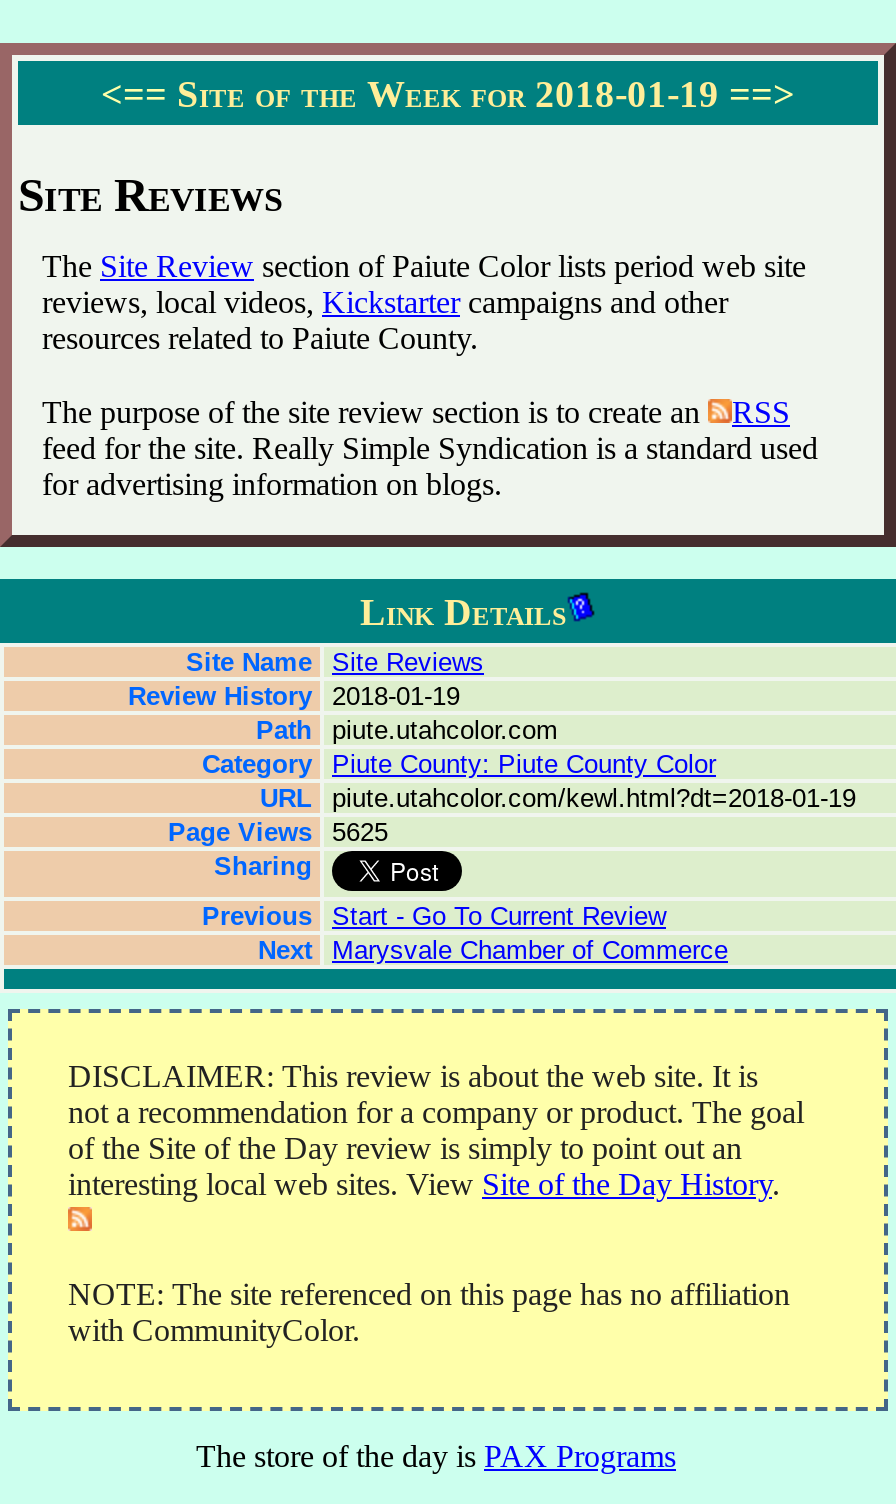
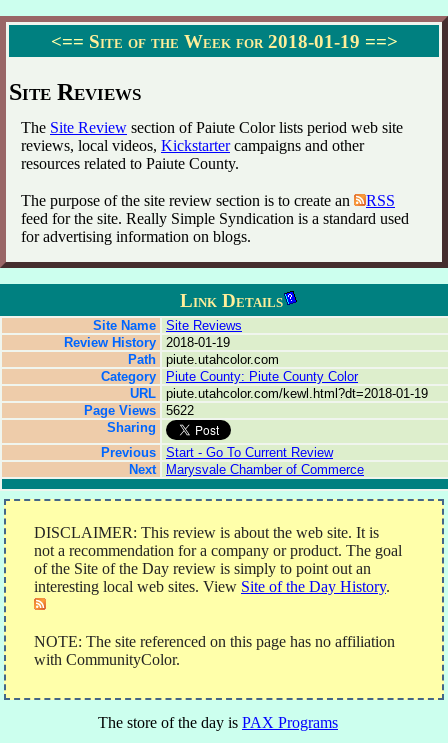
- Page Views 5625
+ Page Views 5622
